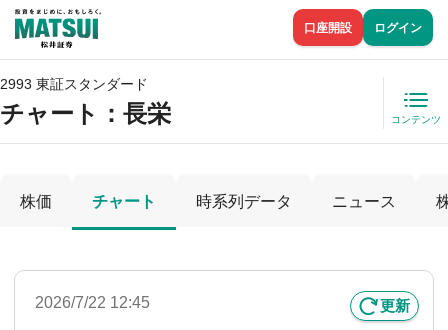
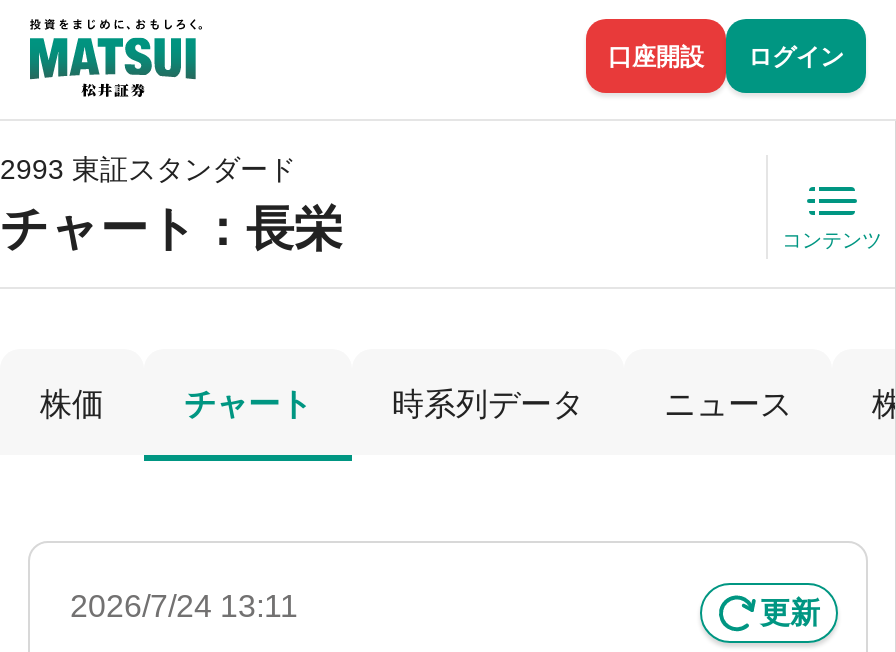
- 2026/7/22 12:45
+ 2026/7/24 13:11
